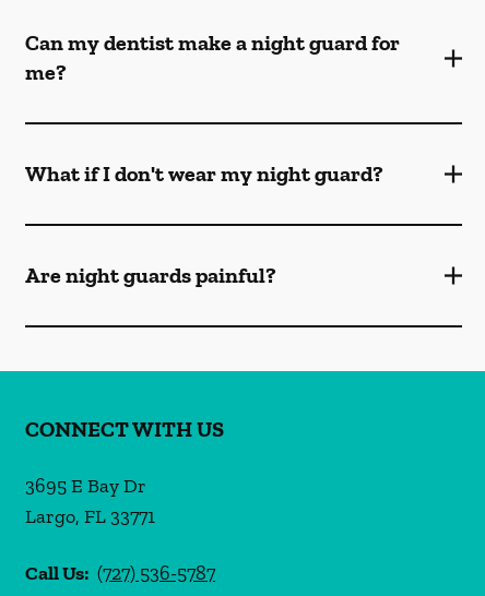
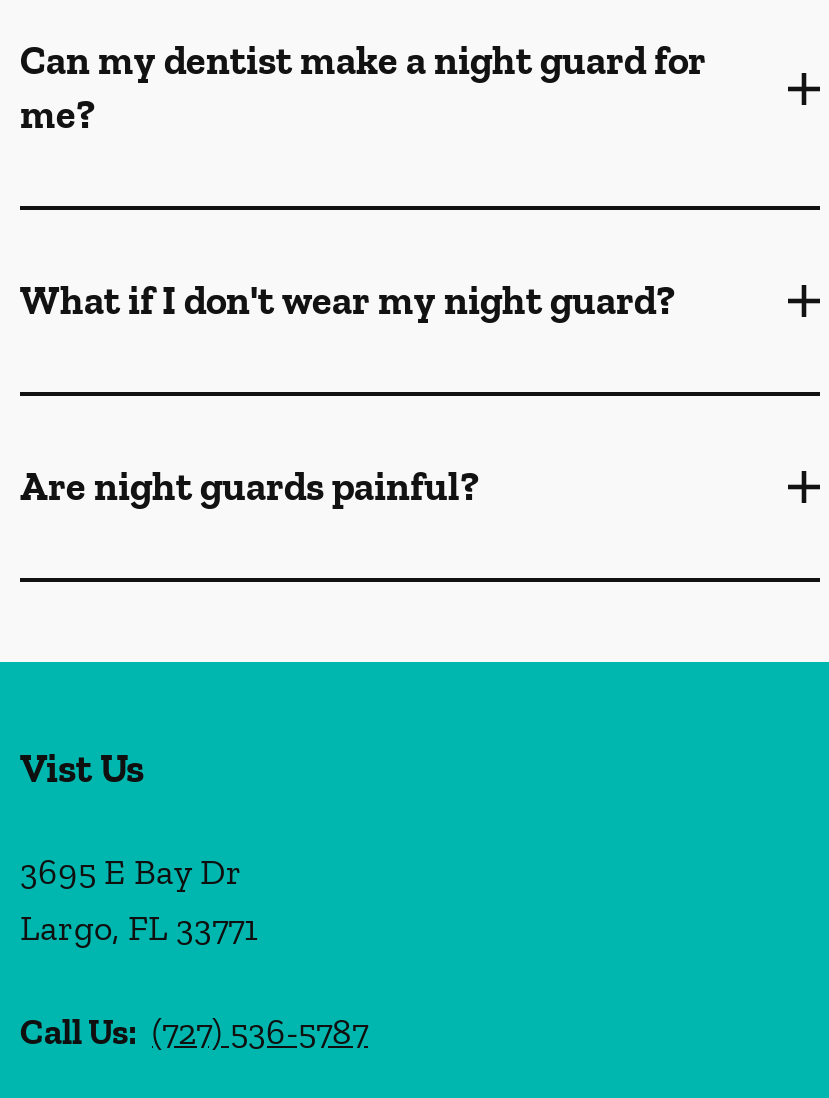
- CONNECT WITH US
+ Vist Us
